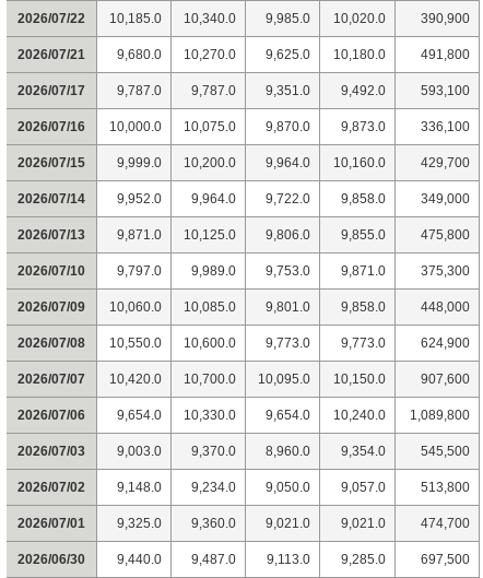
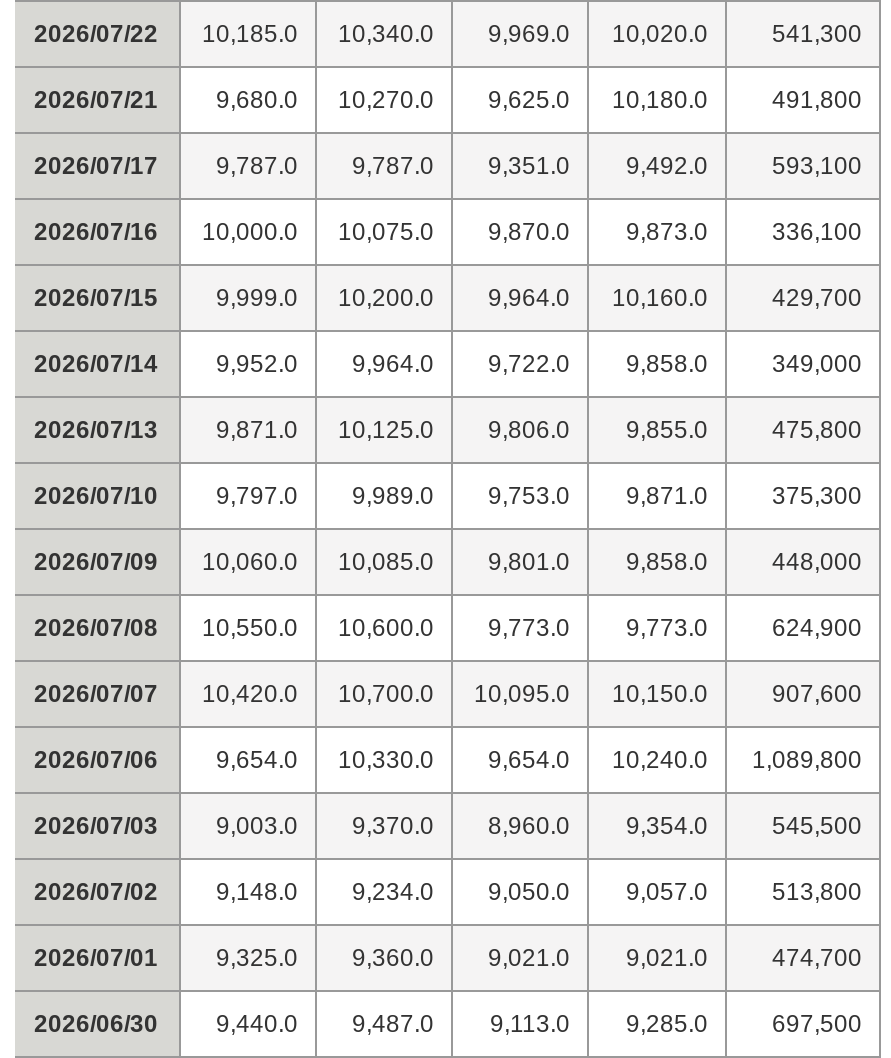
- 2026/07/22 10,185.0 10,340.0 9,985.0 10,020.0
+ 2026/07/22 10,185.0 10,340.0 9,969.0 10,020.0

- 390,900
+ 541,300
